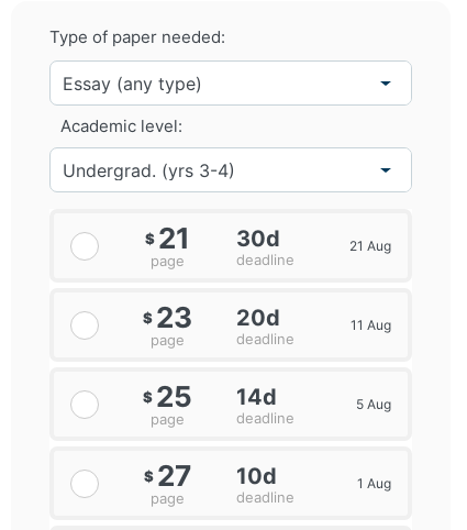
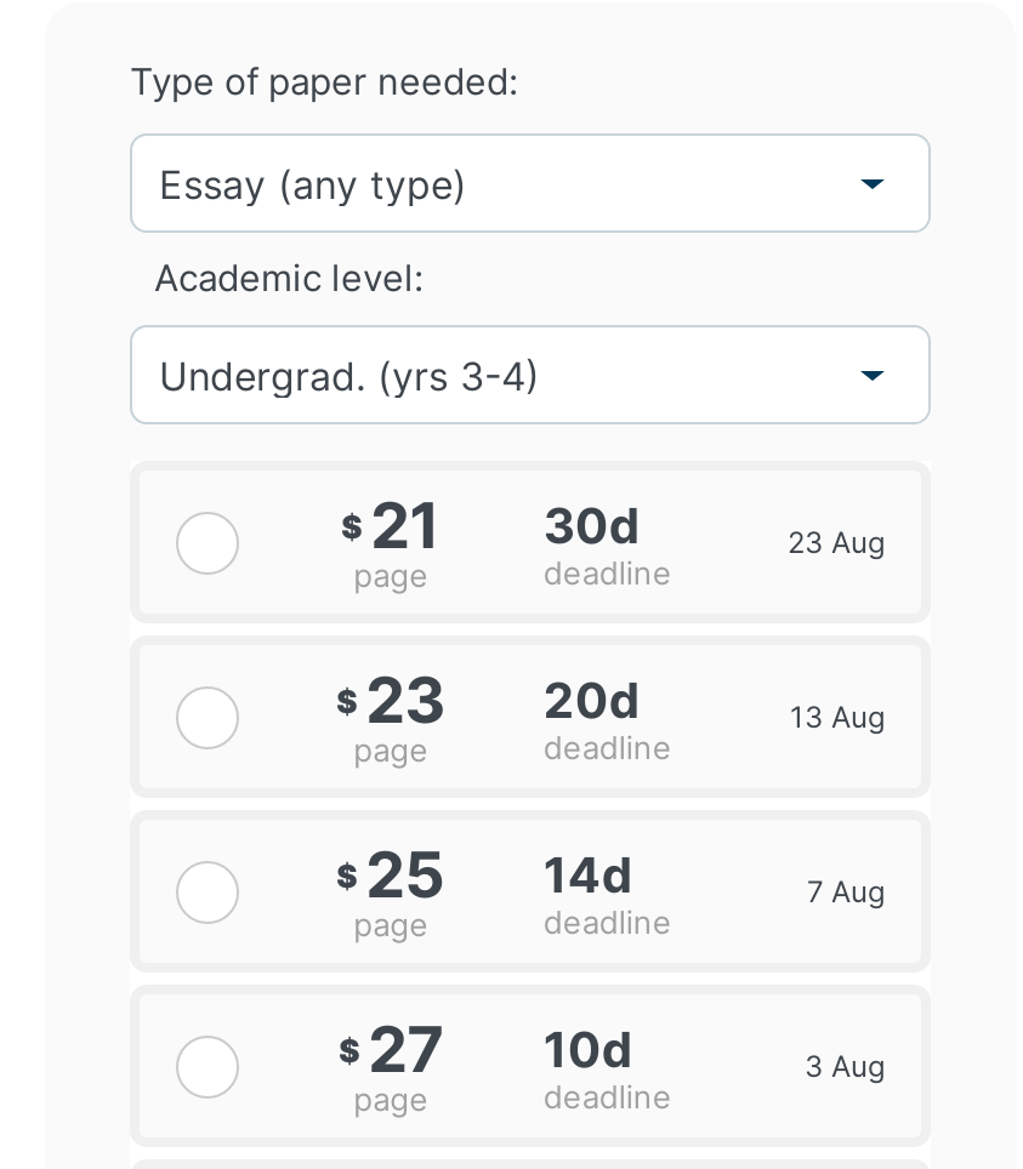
- 21 Aug
+ 23 Aug

- 11 Aug
+ 13 Aug

- 5 Aug
+ 7 Aug

- 1 Aug
+ 3 Aug
